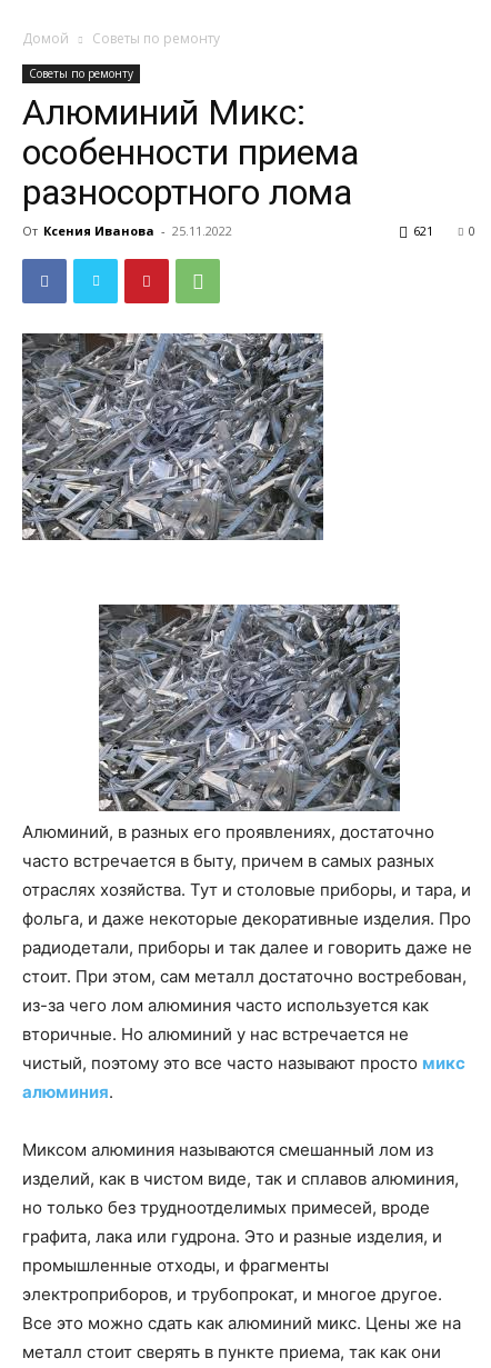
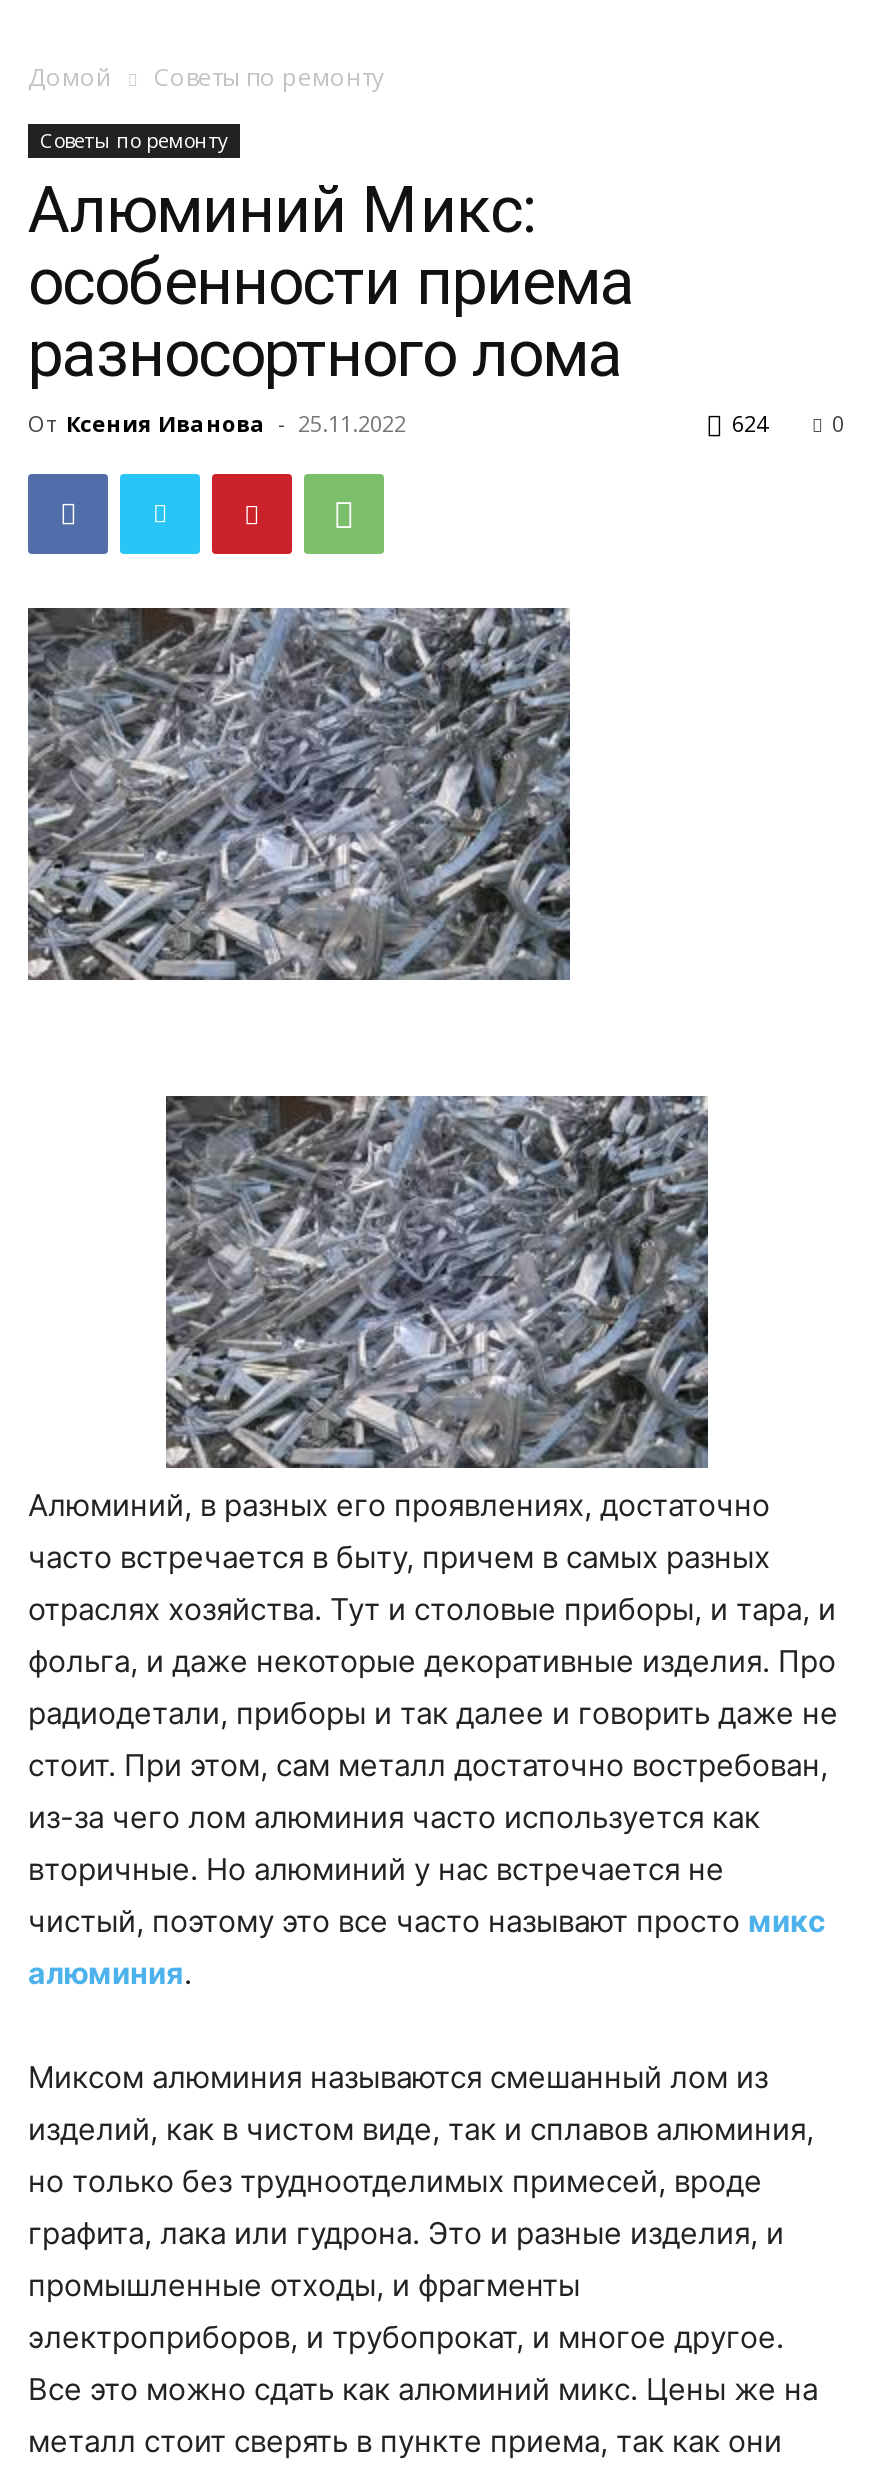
- 621
+ 624
